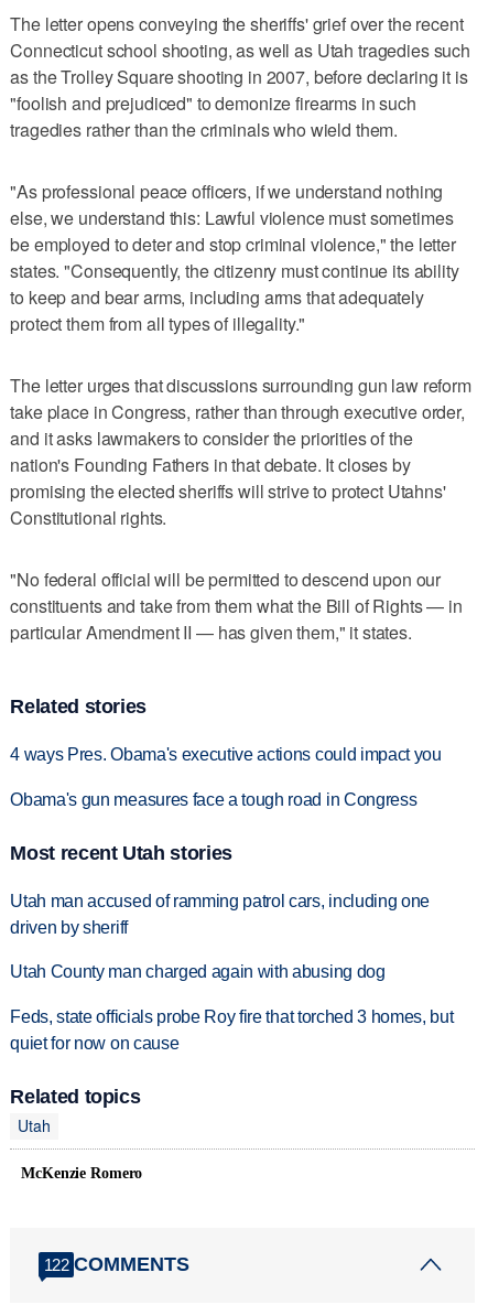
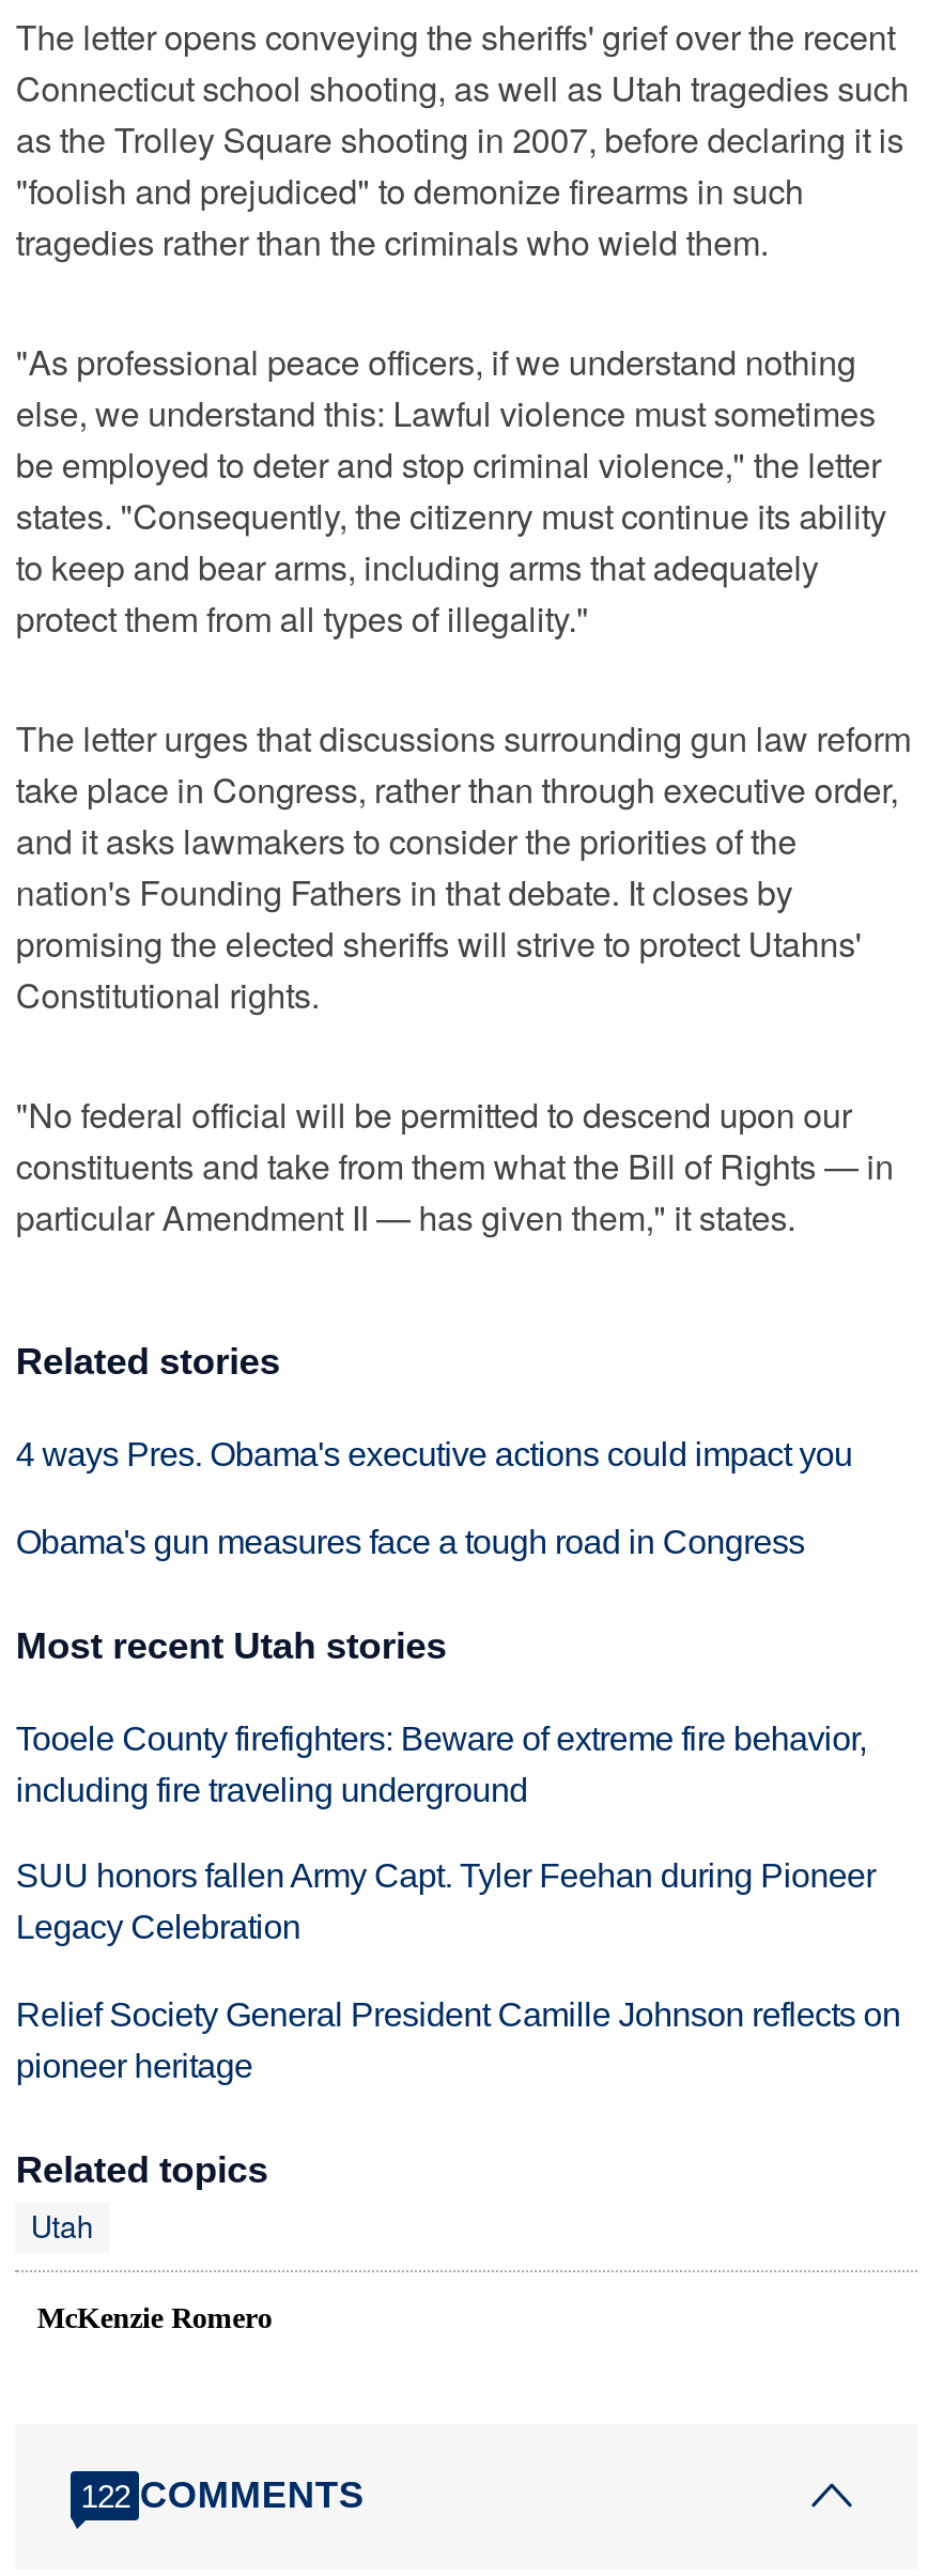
- Utah man accused of ramming patrol cars, including one
- driven by sheriff
+ Tooele County firefighters: Beware of extreme fire behavior,
+ including fire traveling underground

- Utah County man charged again with abusing dog
+ SUU honors fallen Army Capt. Tyler Feehan during Pioneer
+ Legacy Celebration

- Feds, state officials probe Roy fire that torched 3 homes, but
- quiet for now on cause
+ Relief Society General President Camille Johnson reflects on
+ pioneer heritage
